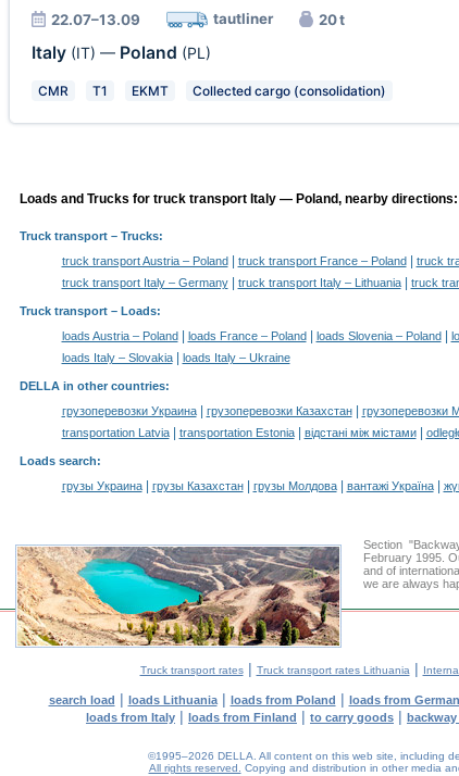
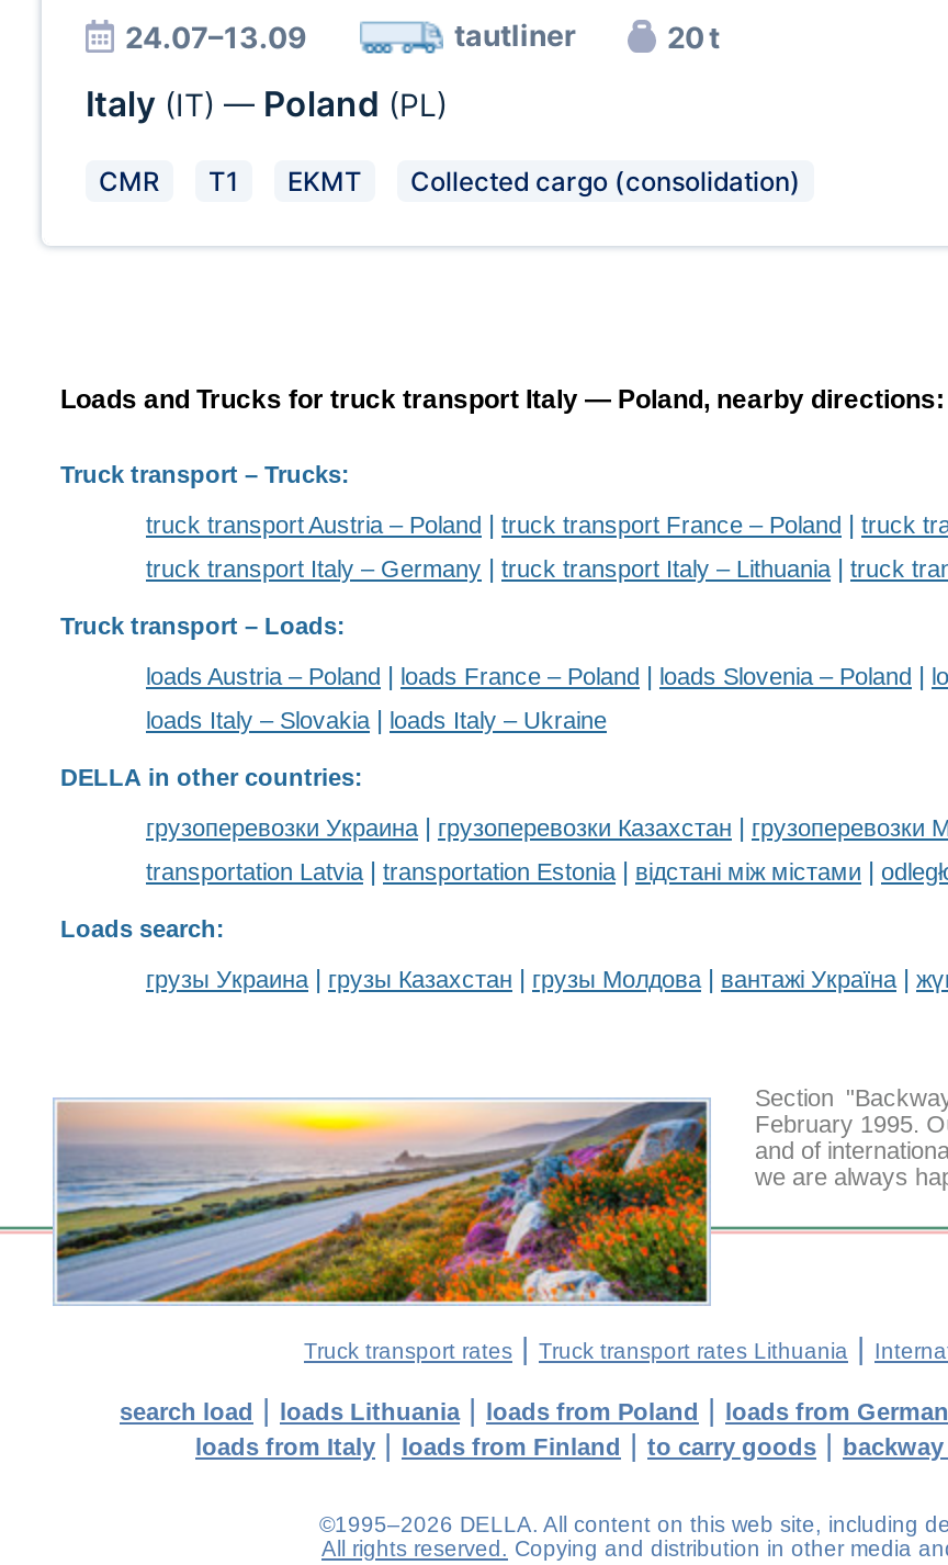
- 22.07–13.09
+ 24.07–13.09

- [image]
+ [image]
